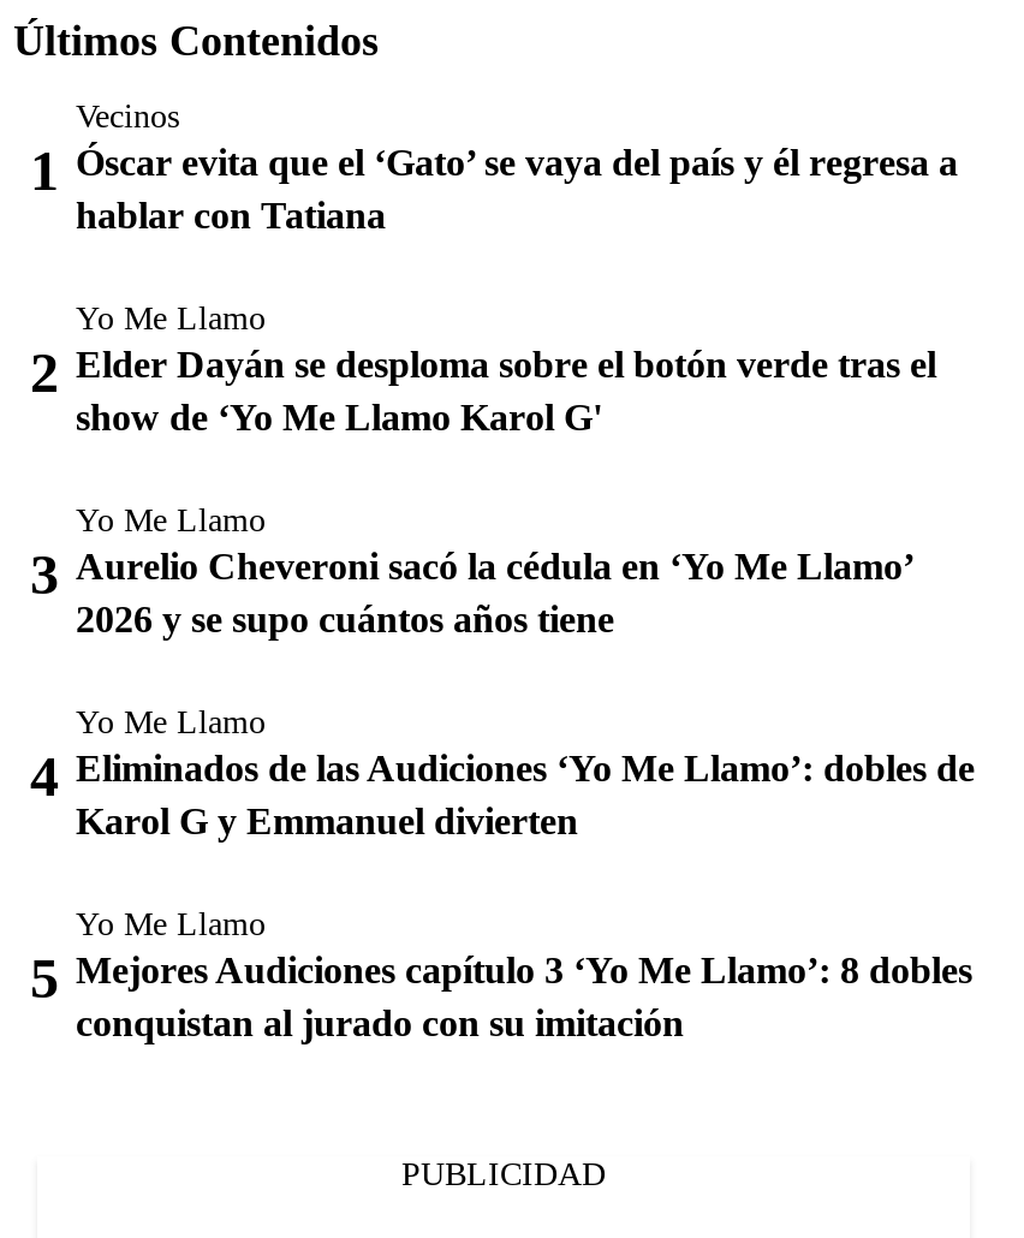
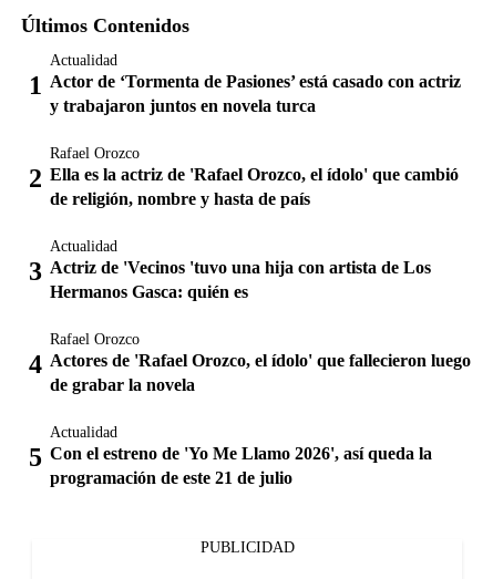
- Vecinos
- Óscar evita que el ‘Gato’ se vaya del país y él regresa a
- hablar con Tatiana
+ Actualidad
+ Actor de ‘Tormenta de Pasiones’ está casado con actriz
+ y trabajaron juntos en novela turca

- Yo Me Llamo
- Elder Dayán se desploma sobre el botón verde tras el
- show de ‘Yo Me Llamo Karol G'
+ Rafael Orozco
+ Ella es la actriz de 'Rafael Orozco, el ídolo' que cambió
+ de religión, nombre y hasta de país

- Yo Me Llamo
- Aurelio Cheveroni sacó la cédula en ‘Yo Me Llamo’
- 2026 y se supo cuántos años tiene
+ Actualidad
+ Actriz de 'Vecinos 'tuvo una hija con artista de Los
+ Hermanos Gasca: quién es

- Yo Me Llamo
- Eliminados de las Audiciones ‘Yo Me Llamo’: dobles de
- Karol G y Emmanuel divierten
+ Rafael Orozco
+ Actores de 'Rafael Orozco, el ídolo' que fallecieron luego
+ de grabar la novela

- Yo Me Llamo
- Mejores Audiciones capítulo 3 ‘Yo Me Llamo’: 8 dobles
- conquistan al jurado con su imitación
+ Actualidad
+ Con el estreno de 'Yo Me Llamo 2026', así queda la
+ programación de este 21 de julio
